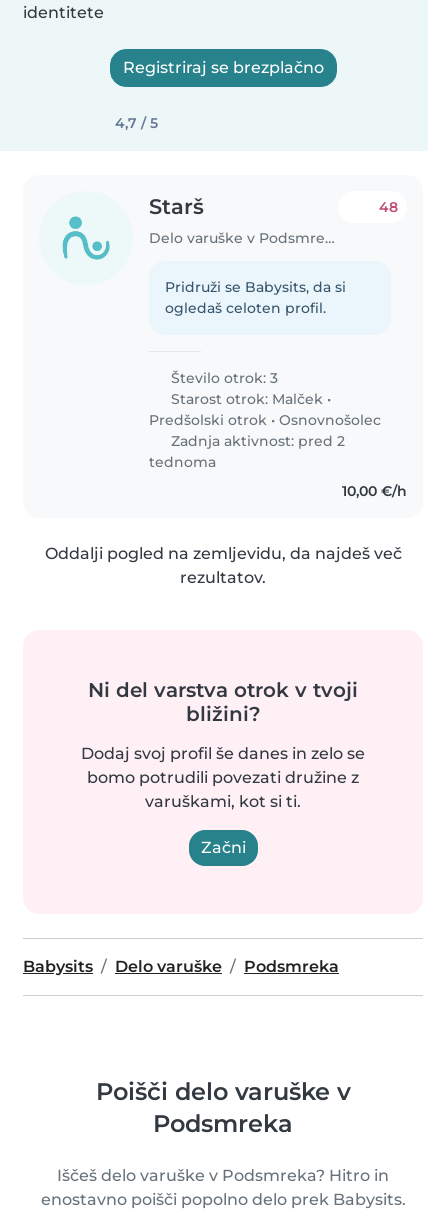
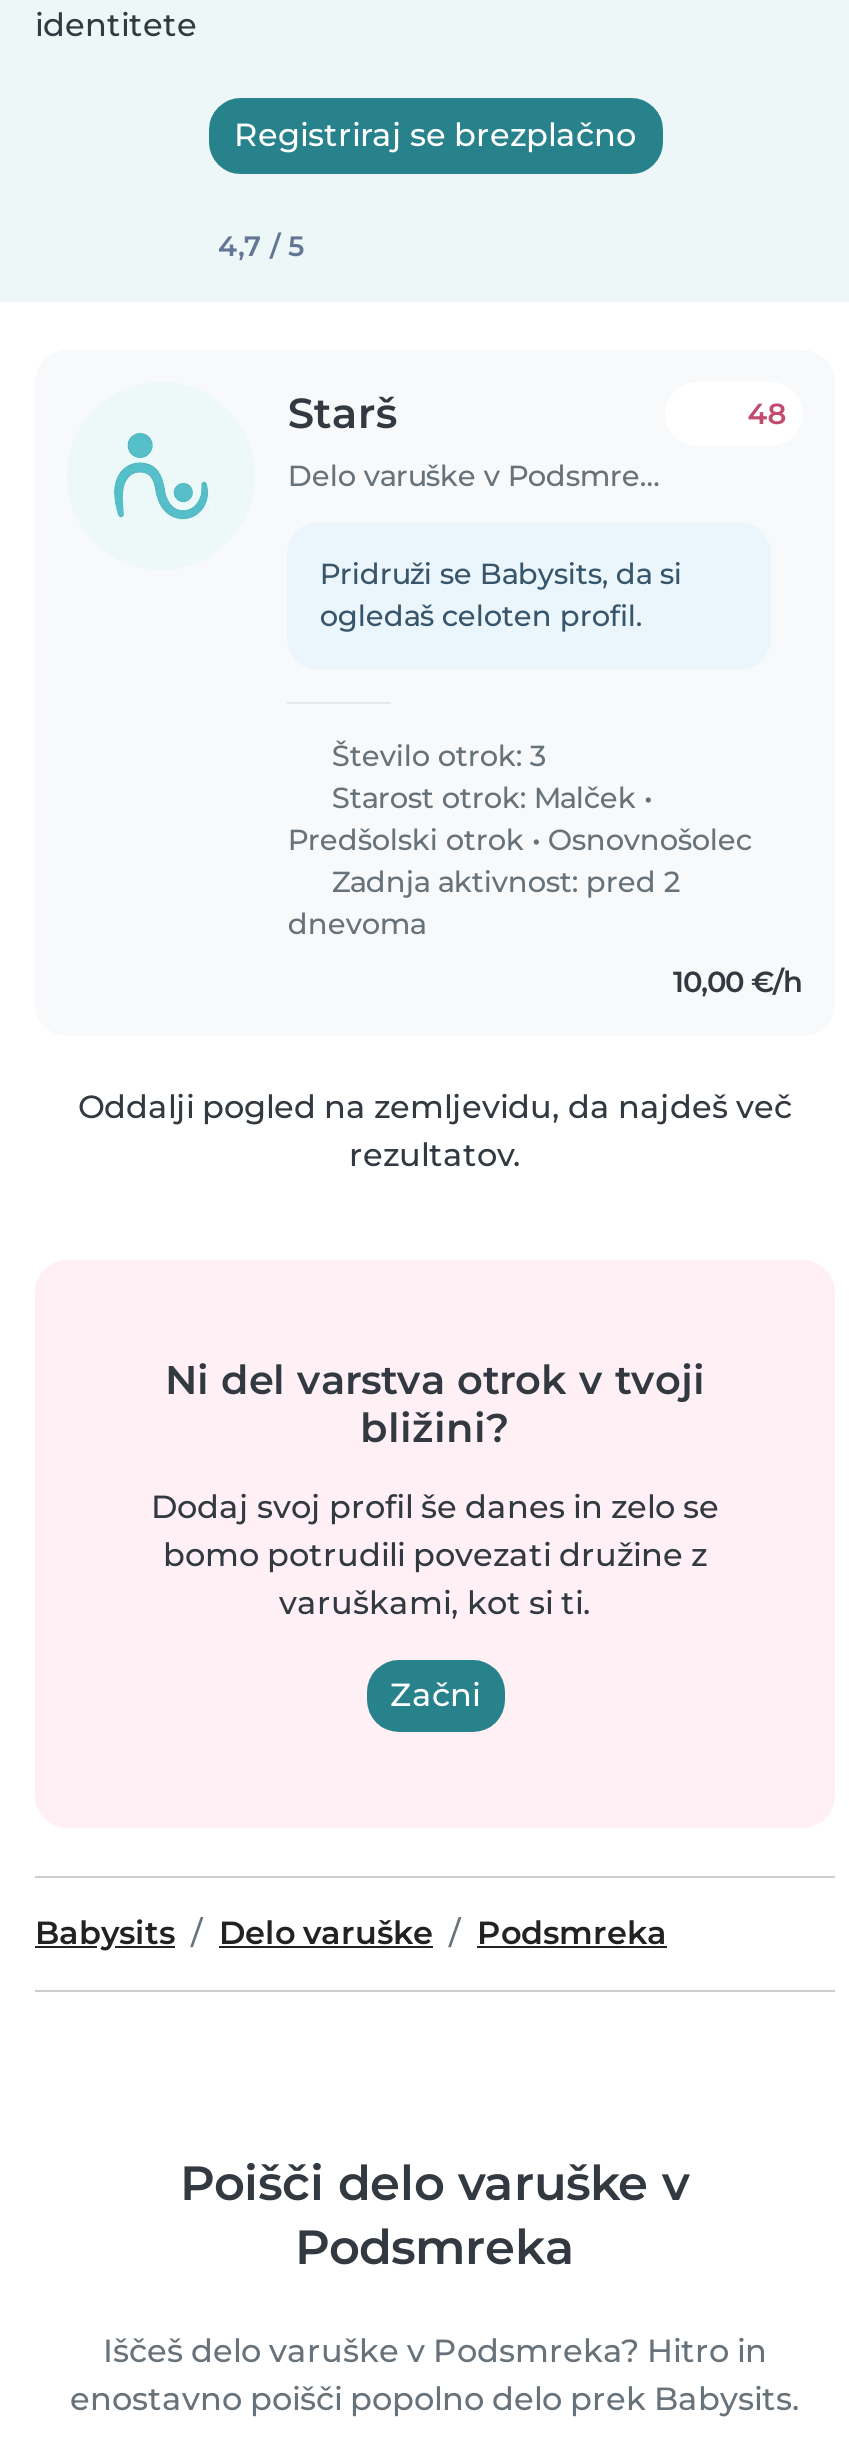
- tednoma
+ dnevoma
